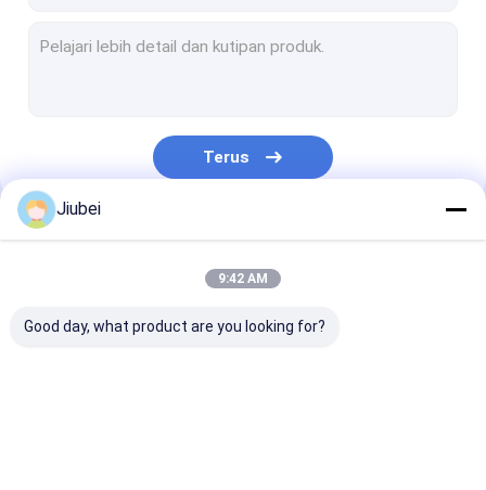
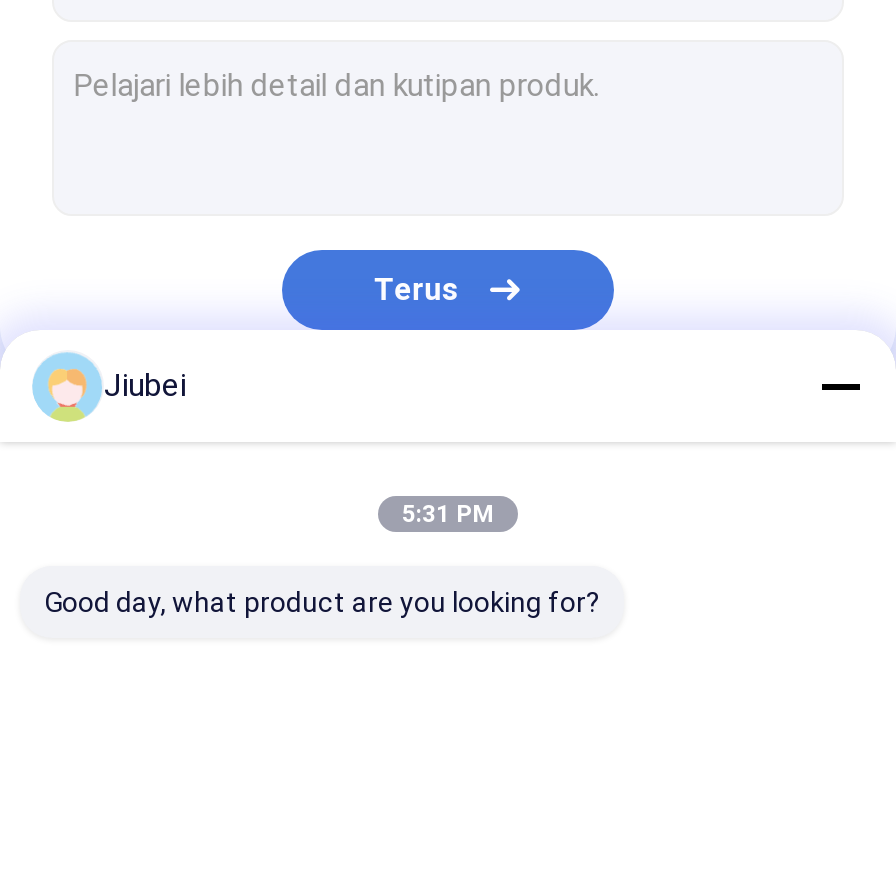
- 9:42 AM
+ 5:31 PM
